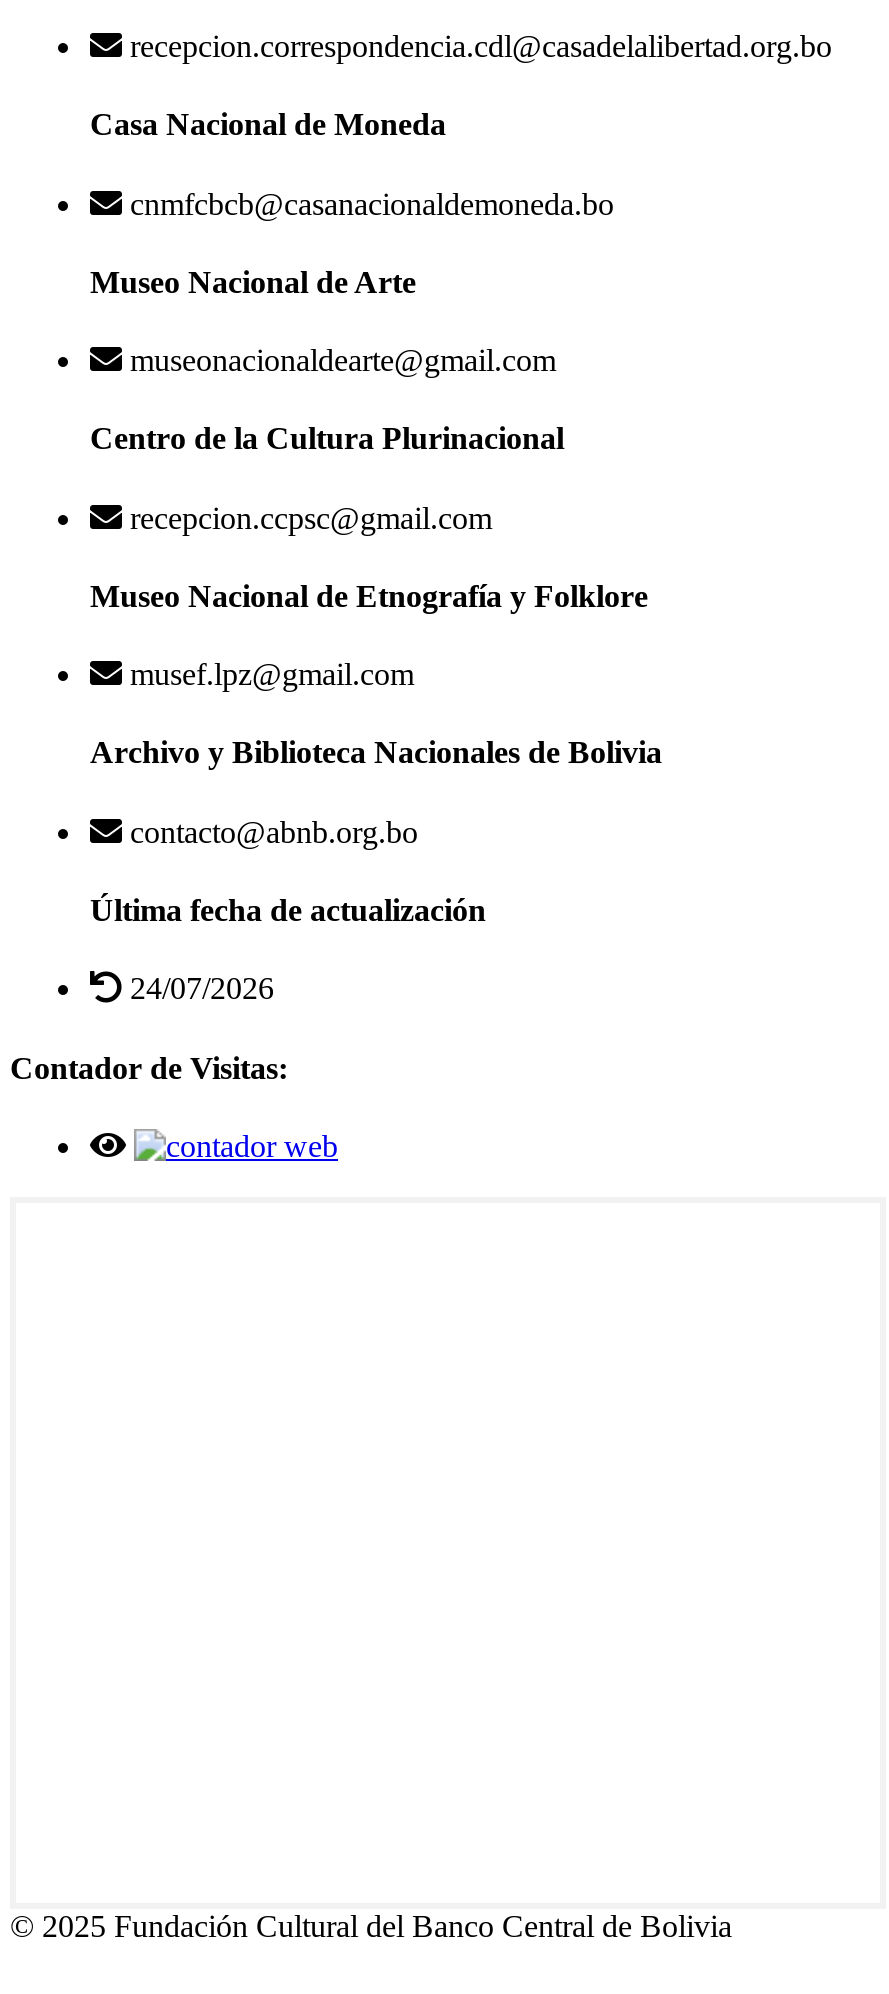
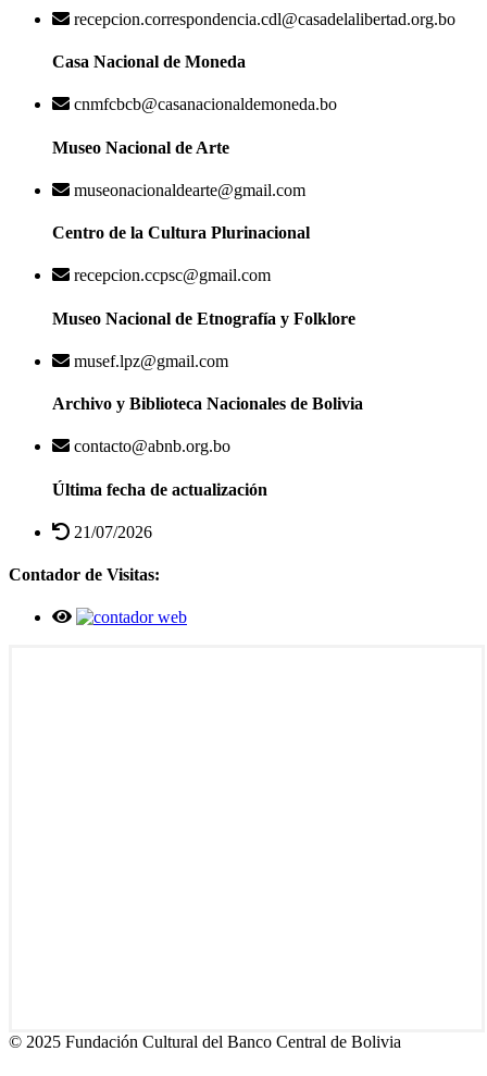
- 24/07/2026
+ 21/07/2026
